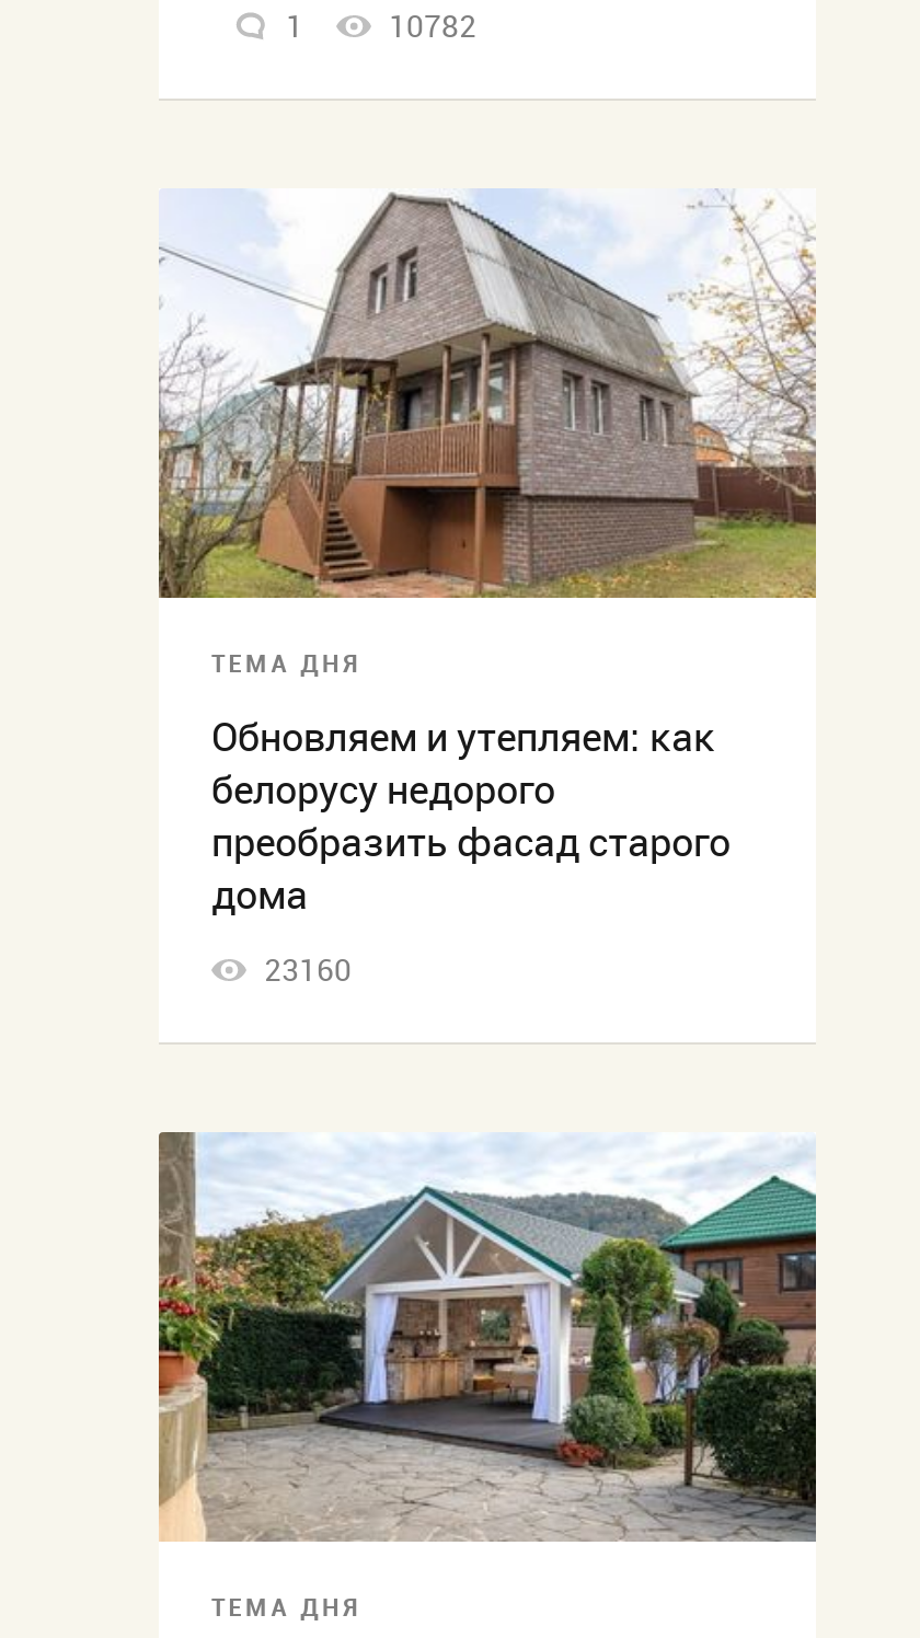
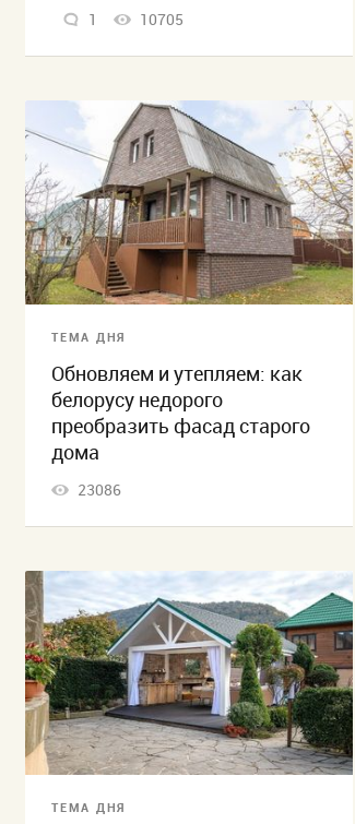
- 10782
+ 10705

- 23160
+ 23086
